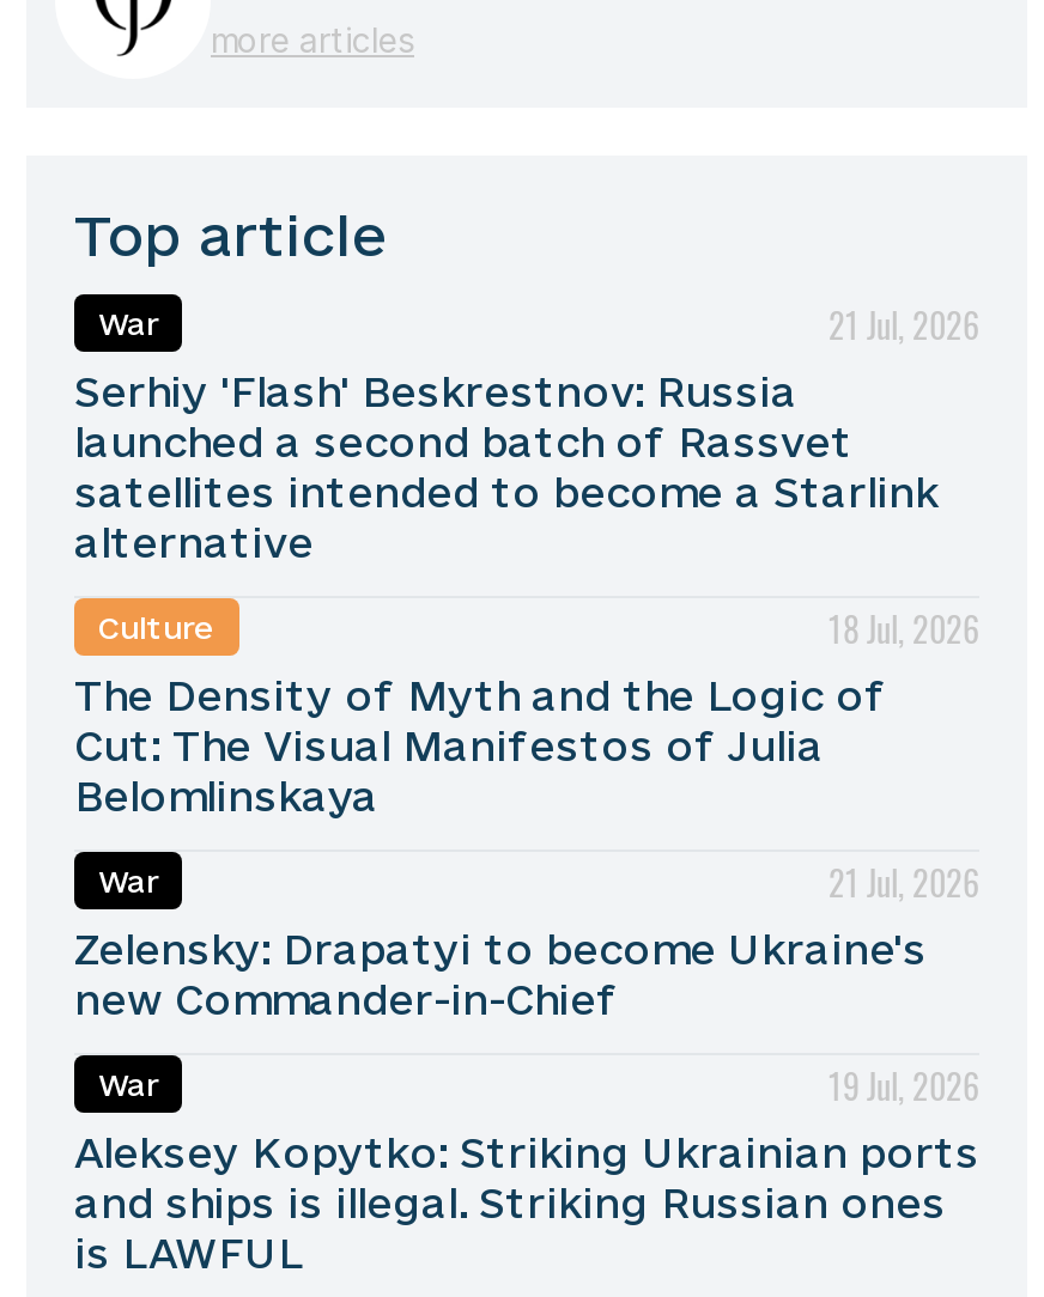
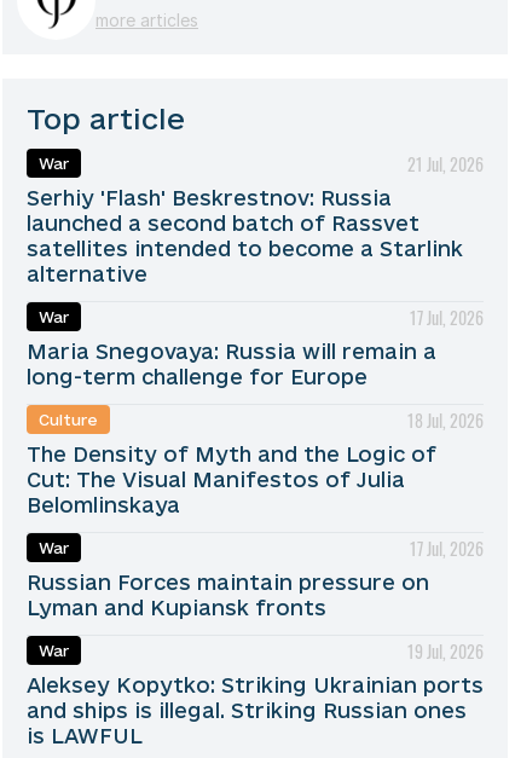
+ War
+ 17 Jul, 2026
+ Maria Snegovaya: Russia will remain a
+ long-term challenge for Europe

- 21 Jul, 2026
- Zelensky: Drapatyi to become Ukraine's
- new Commander-in-Chief
+ 17 Jul, 2026
+ Russian Forces maintain pressure on
+ Lyman and Kupiansk fronts
